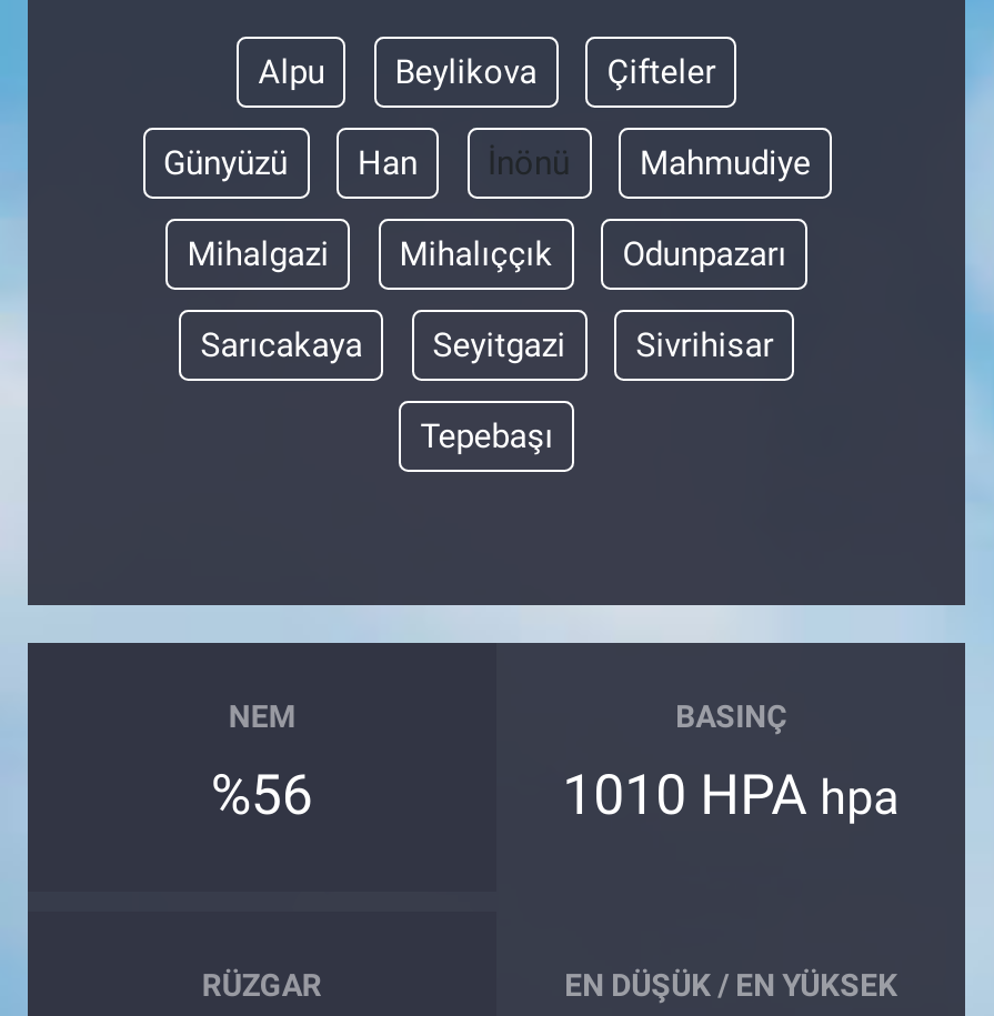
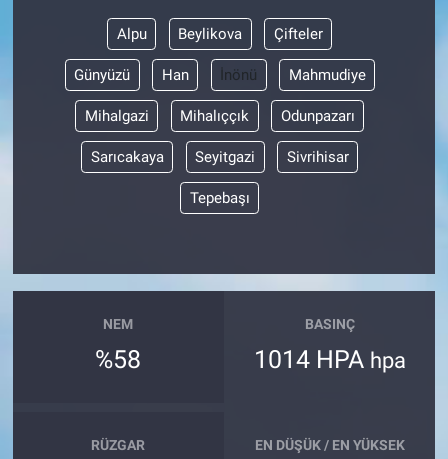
- %56
+ %58

- 1010 HPA hpa
+ 1014 HPA hpa
